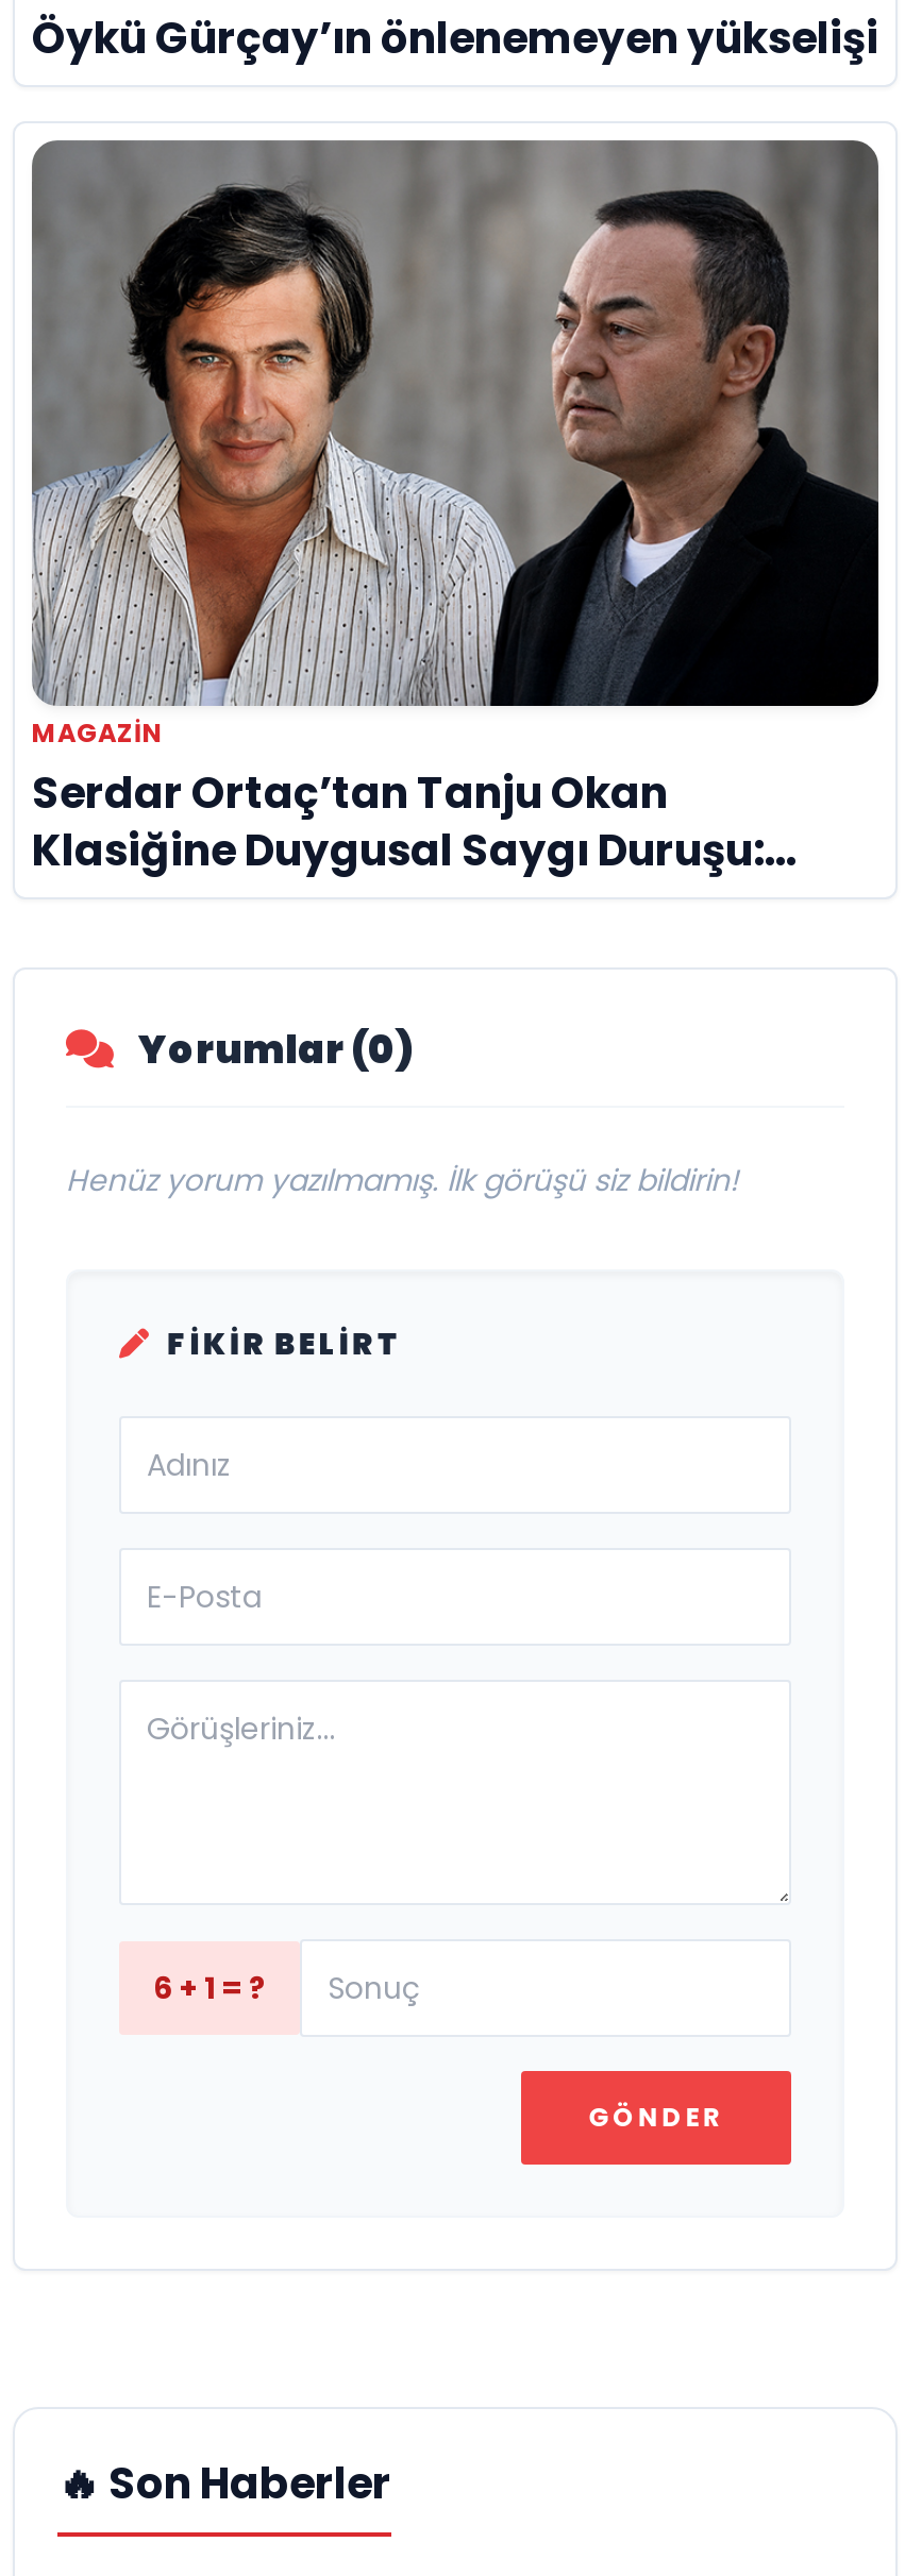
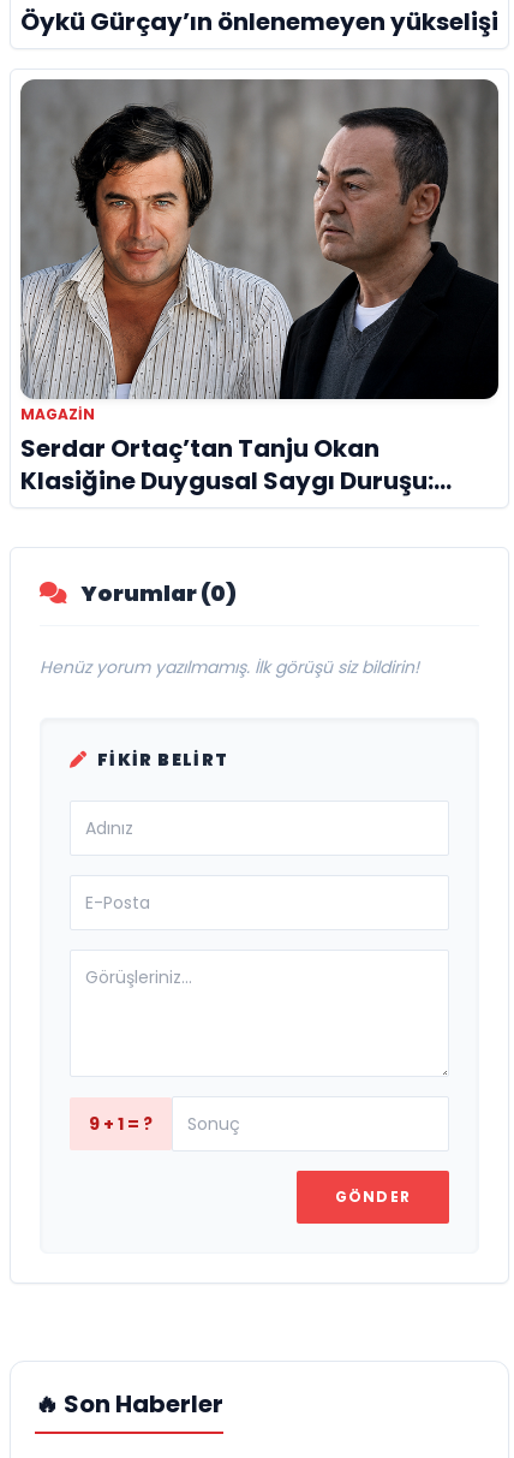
- 6 + 1 = ?
+ 9 + 1 = ?
